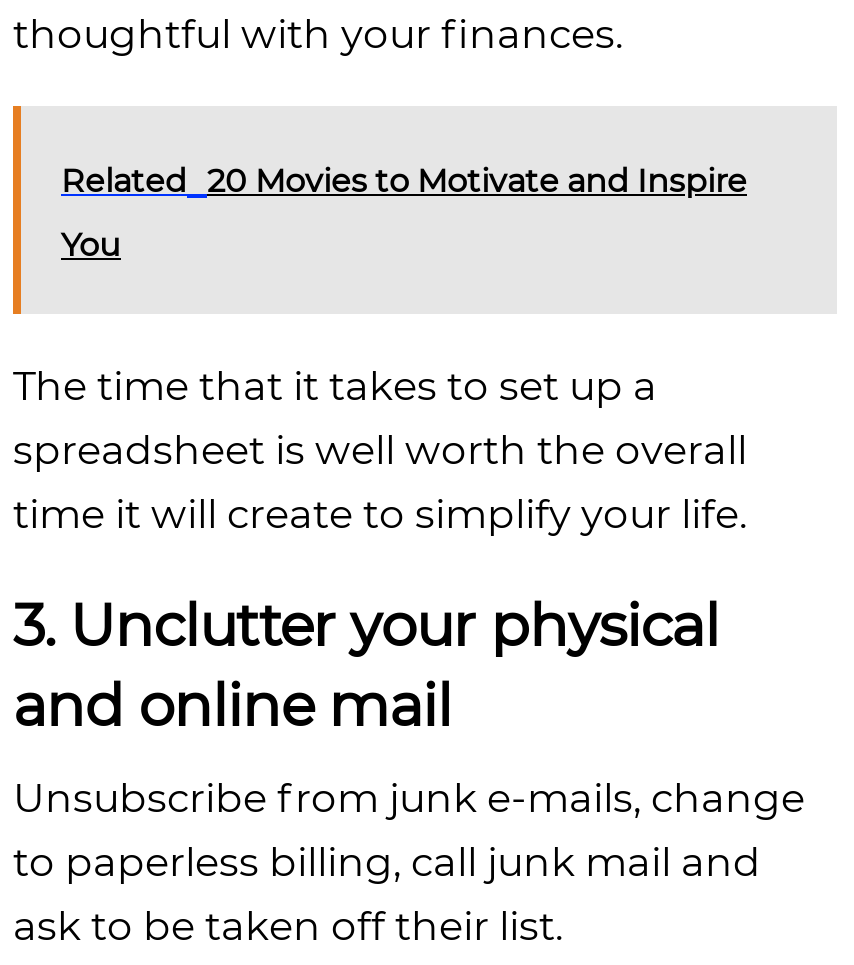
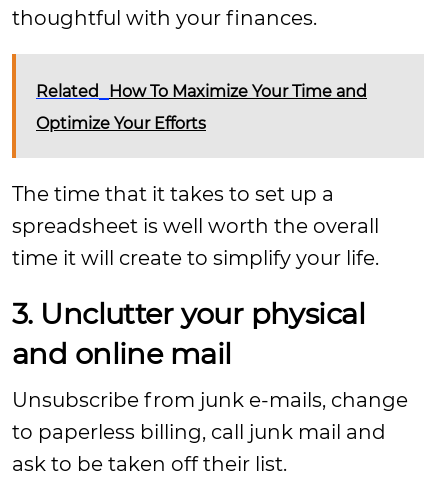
- Related 20 Movies to Motivate and Inspire
+ Related How To Maximize Your Time and

- You
+ Optimize Your Efforts
